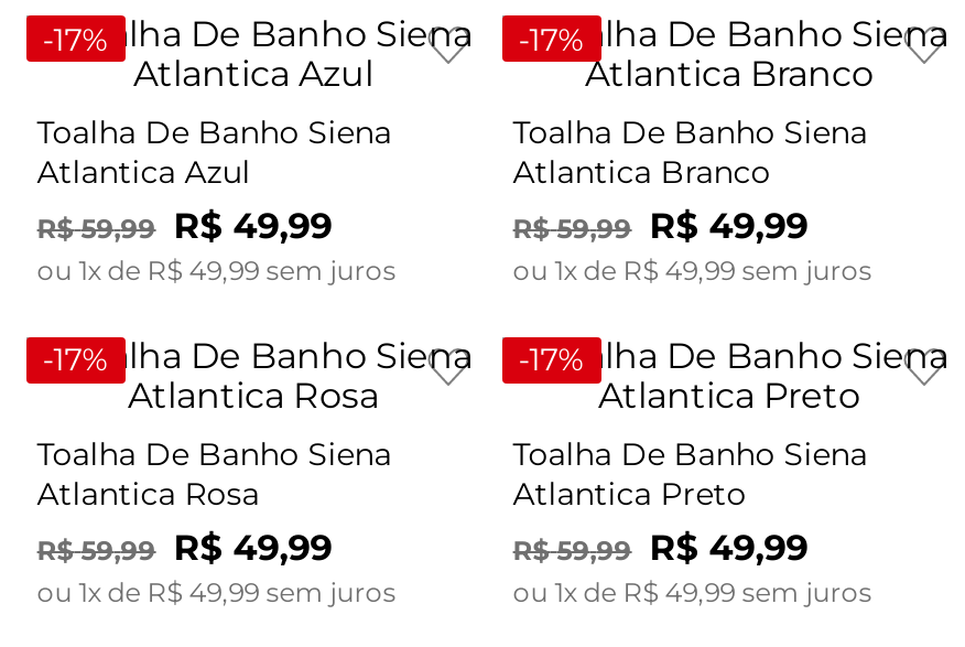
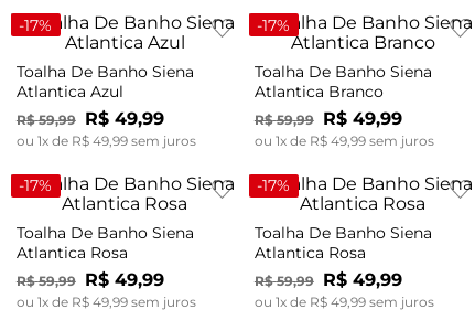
- Atlantica Preto
+ Atlantica Rosa
